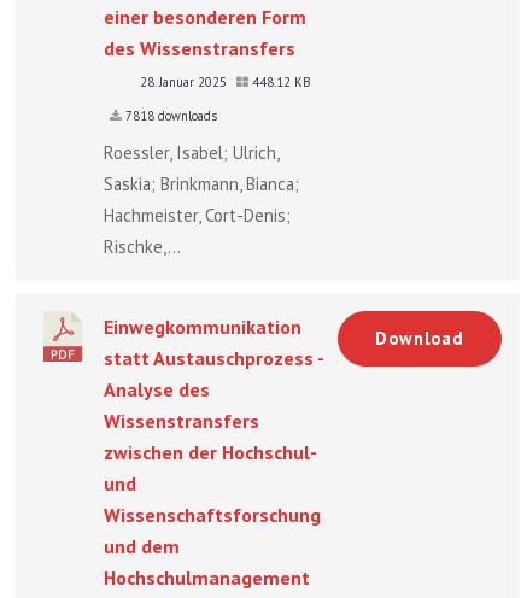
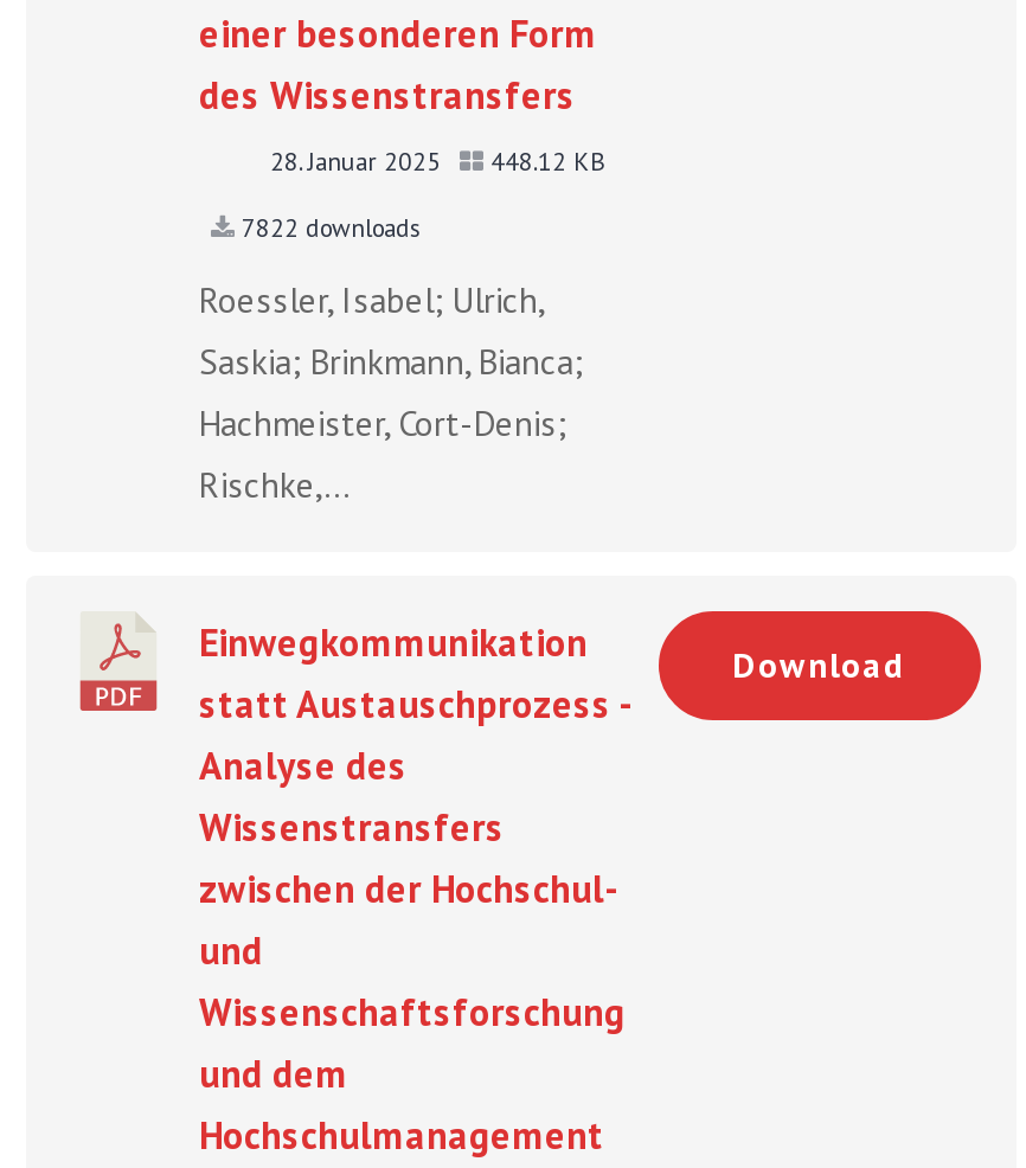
- 7818 downloads
+ 7822 downloads
